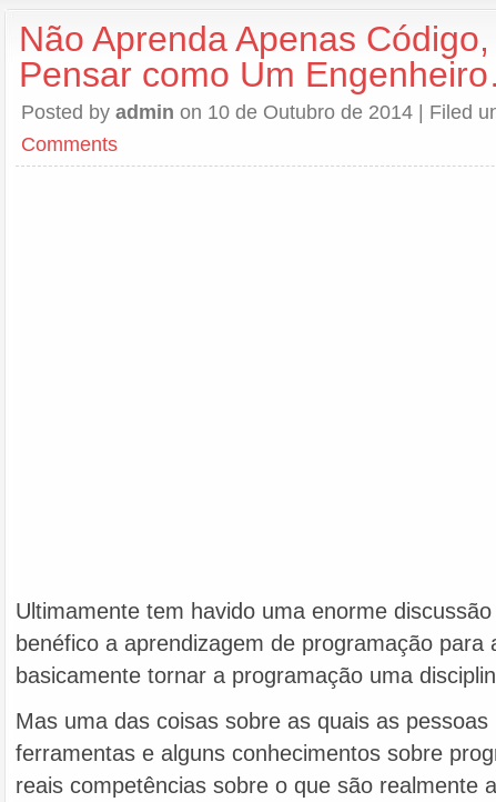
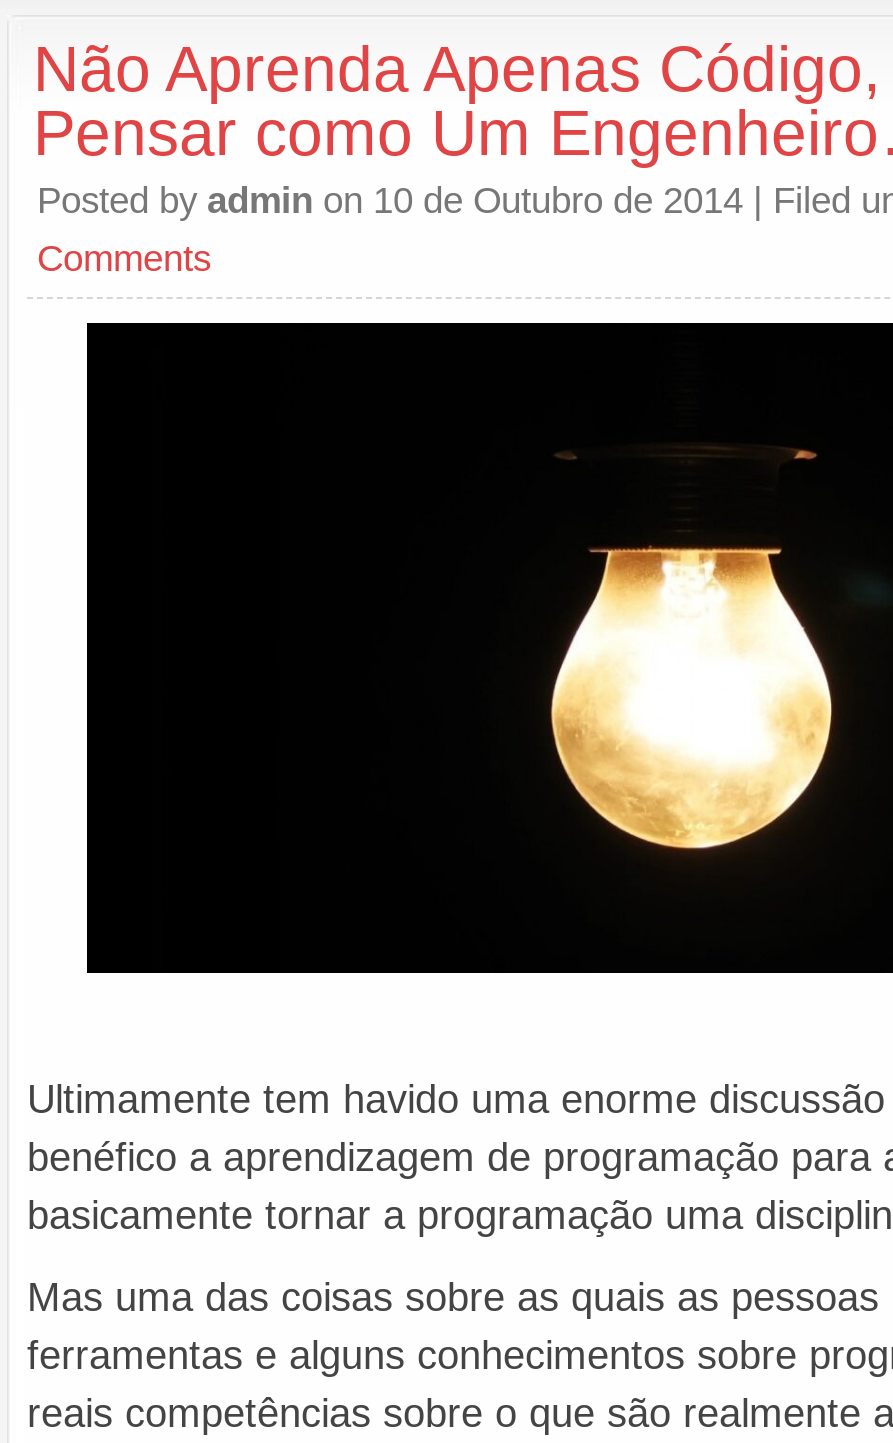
+ [image]
